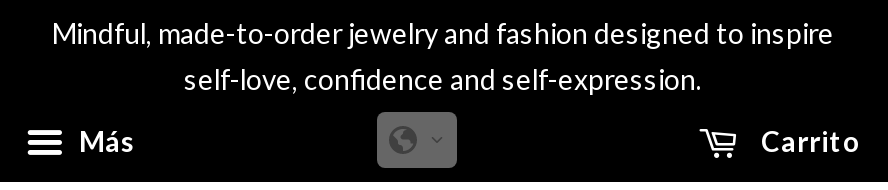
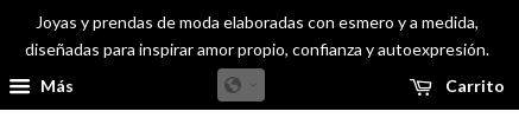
- Mindful, made-to-order jewelry and fashion designed to inspire
- self-love, confidence and self-expression.
+ Joyas y prendas de moda elaboradas con esmero y a medida,
+ diseñadas para inspirar amor propio, confianza y autoexpresión.
